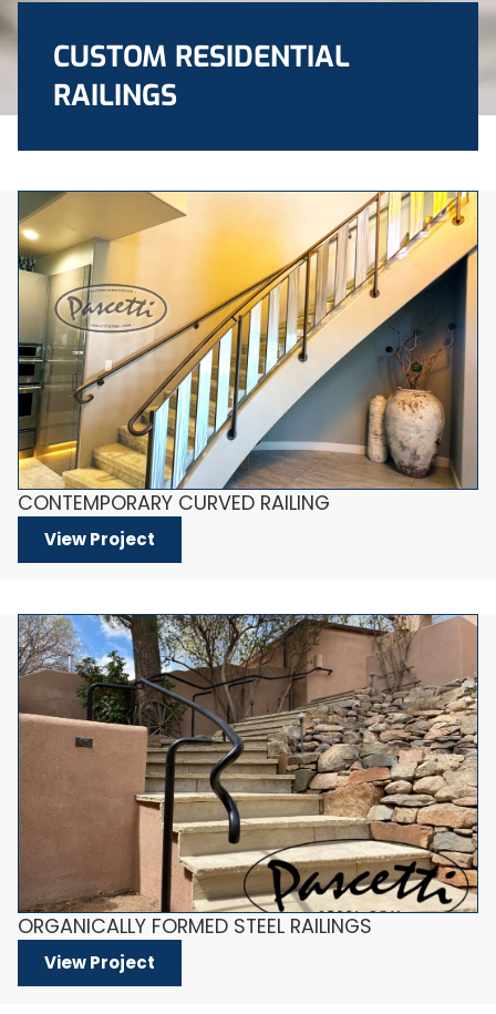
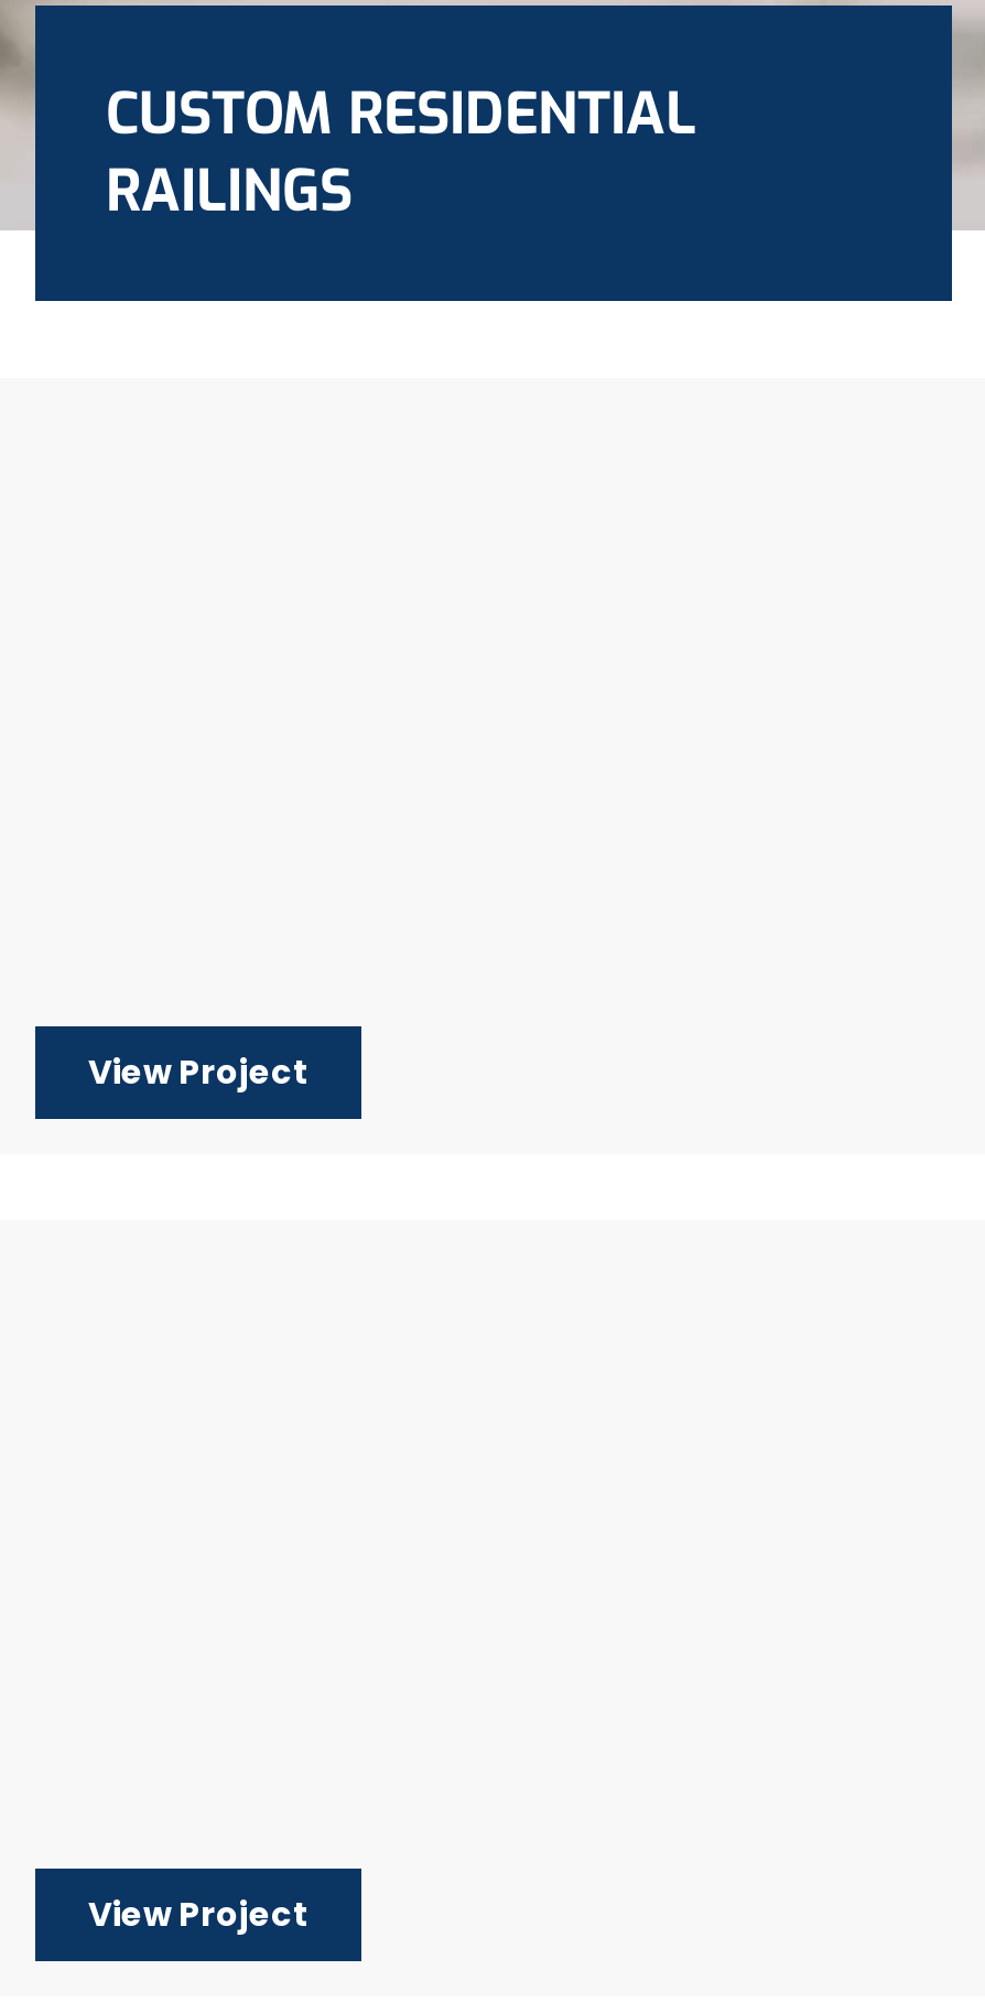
- [image]
- CONTEMPORARY CURVED RAILING

- [image]
- ORGANICALLY FORMED STEEL RAILINGS
